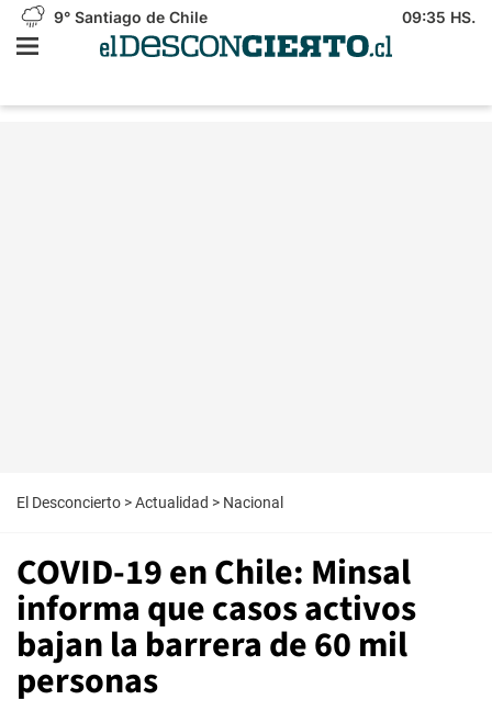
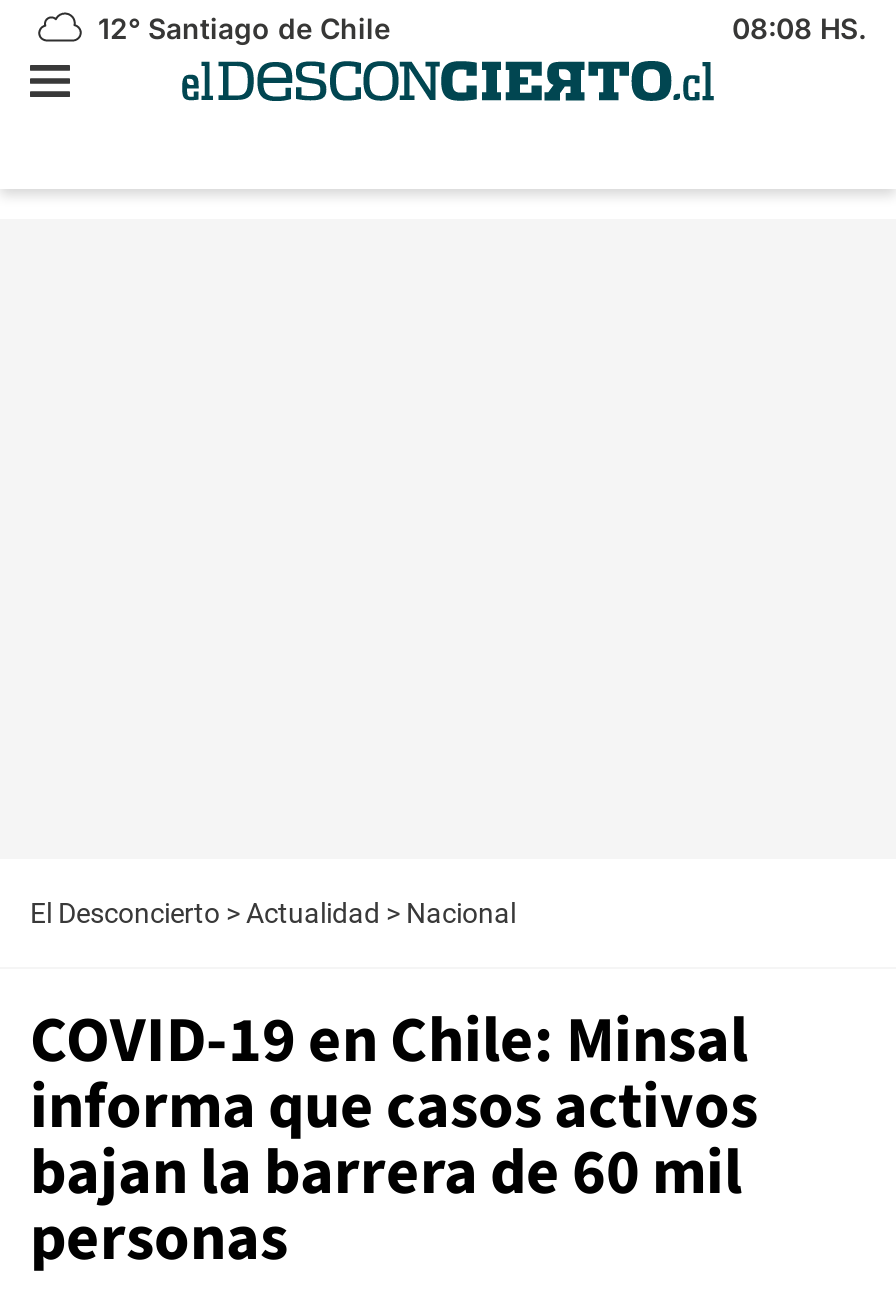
- 9° Santiago de Chile
+ 12° Santiago de Chile

- 09:35 HS.
+ 08:08 HS.
